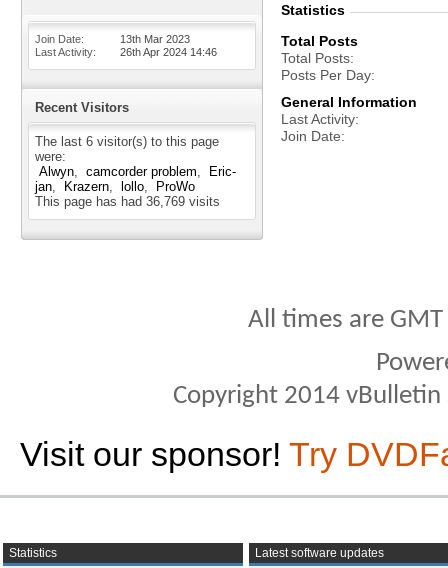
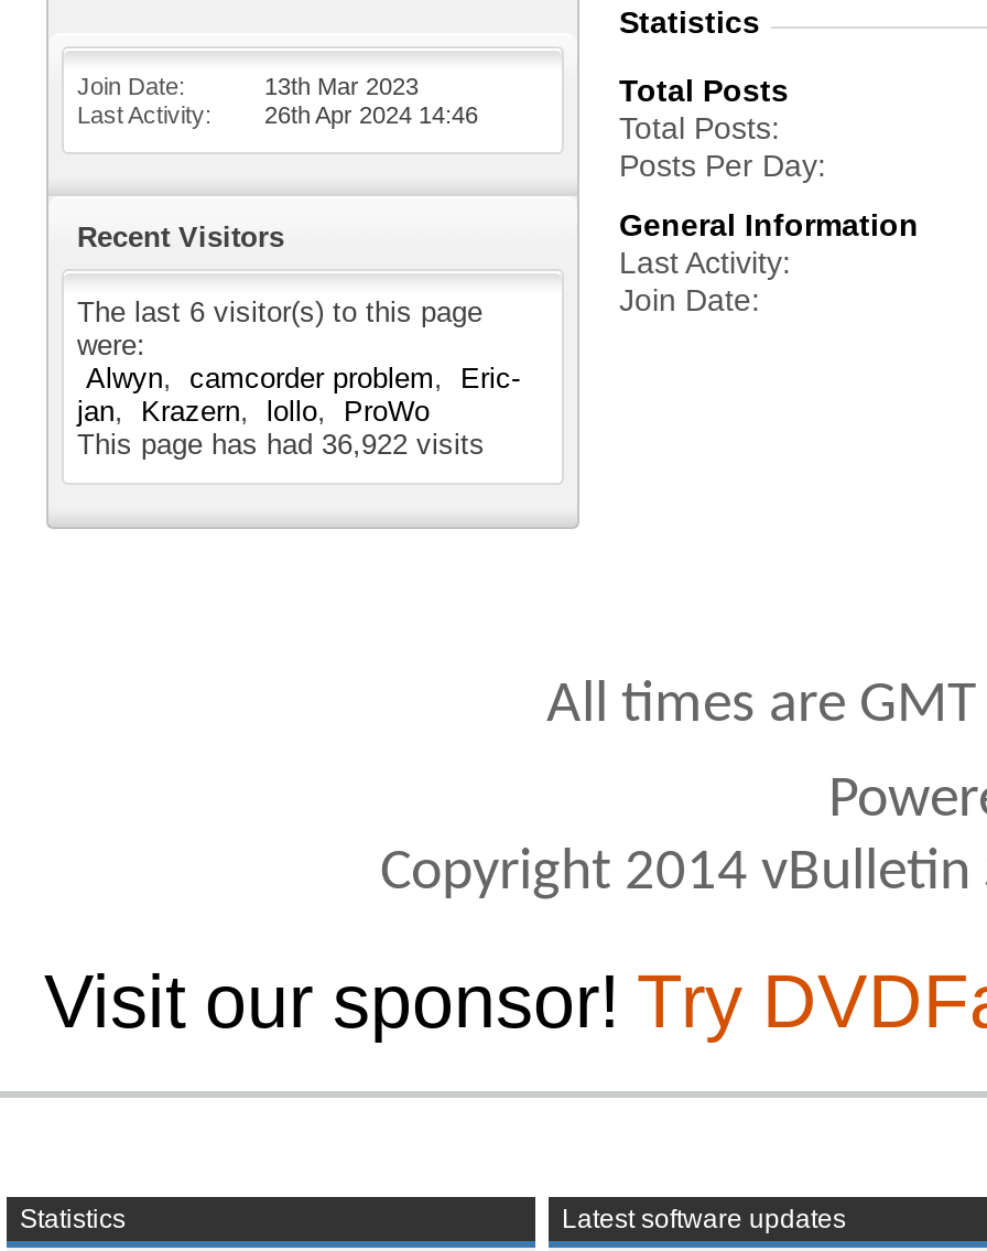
- This page has had 36,769 visits
+ This page has had 36,922 visits
